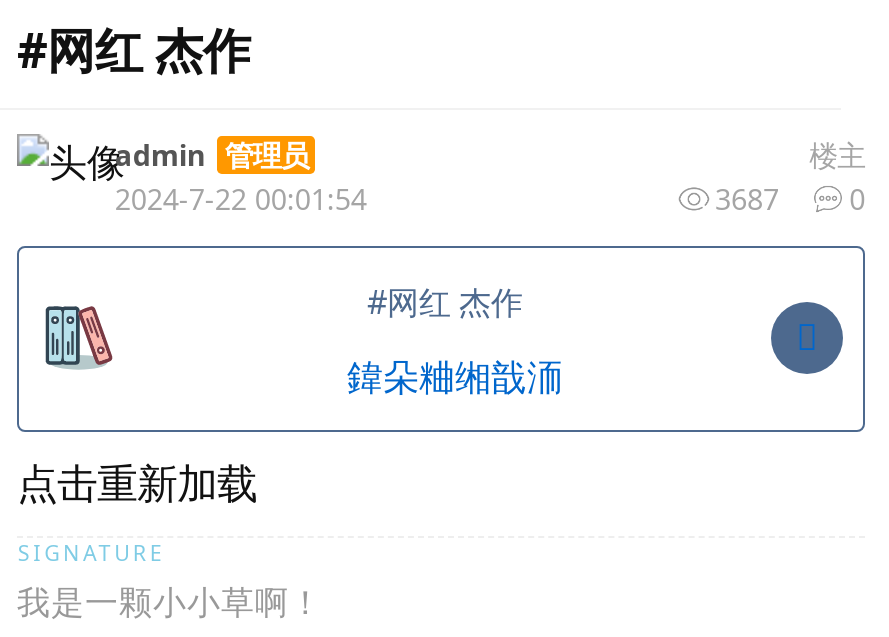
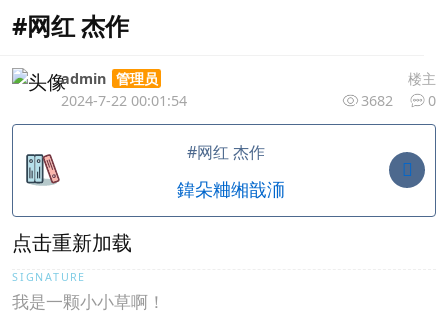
- 3687 0
+ 3682 0
